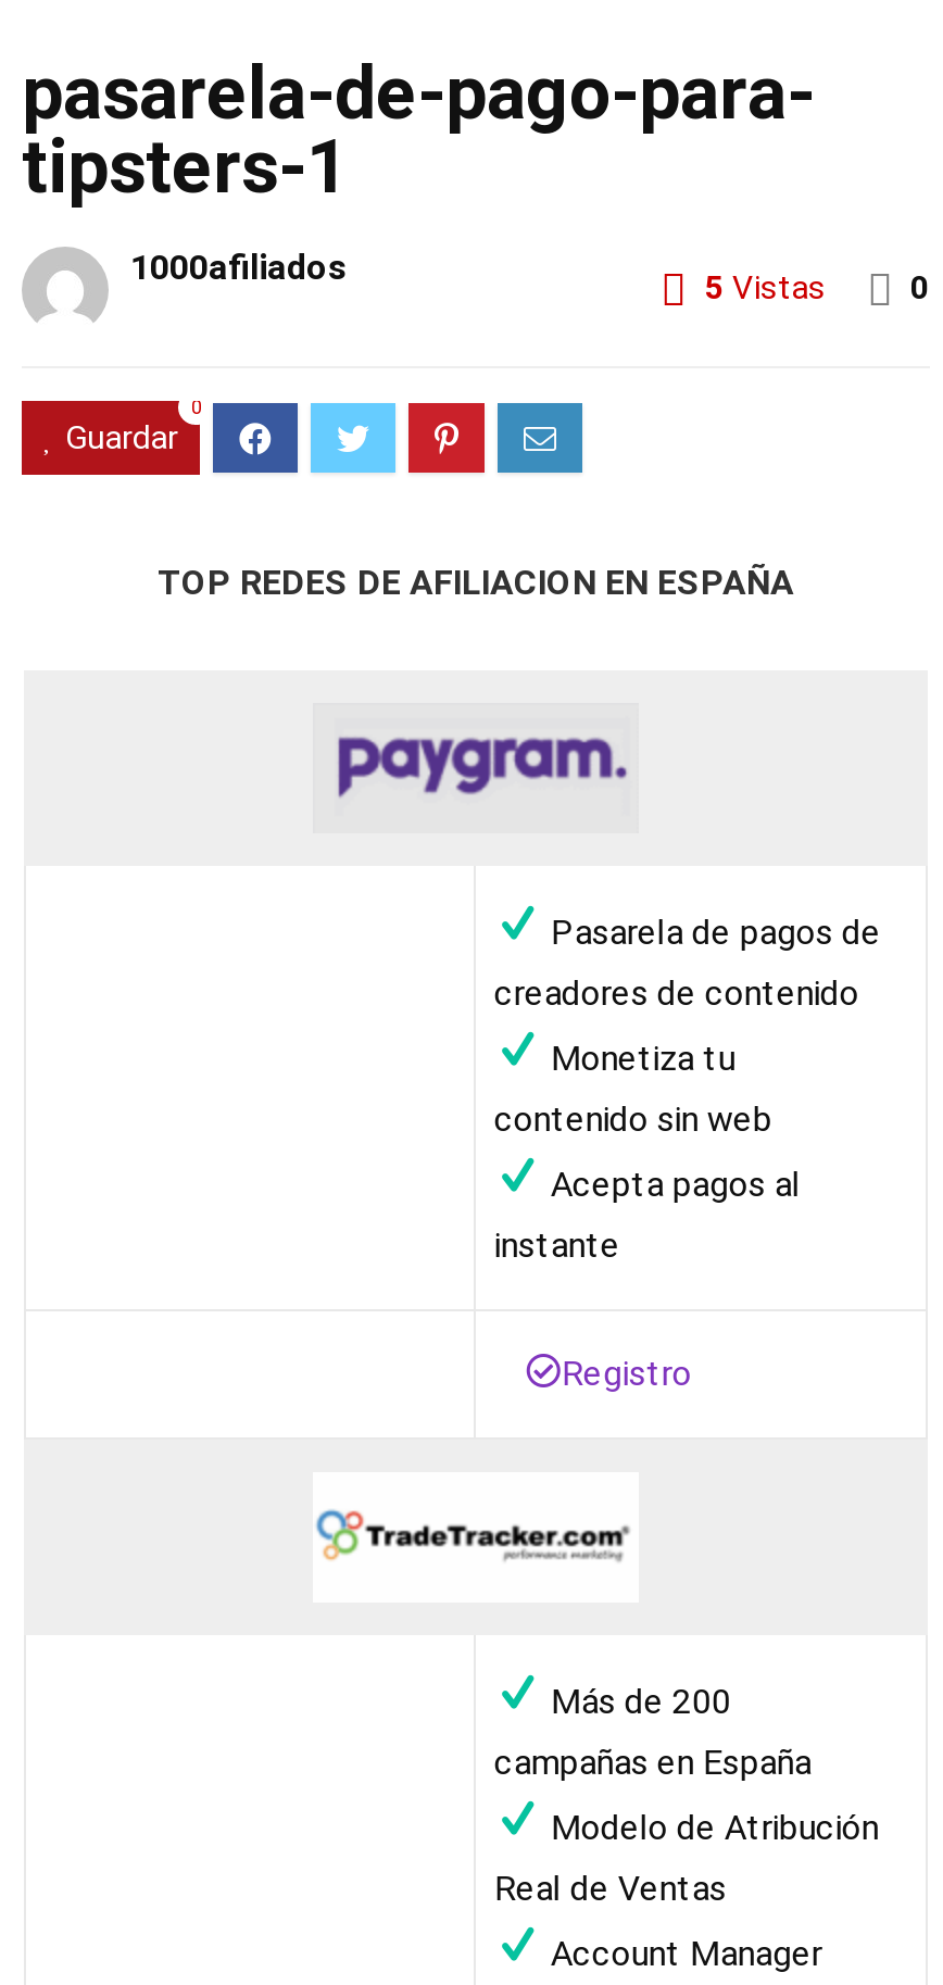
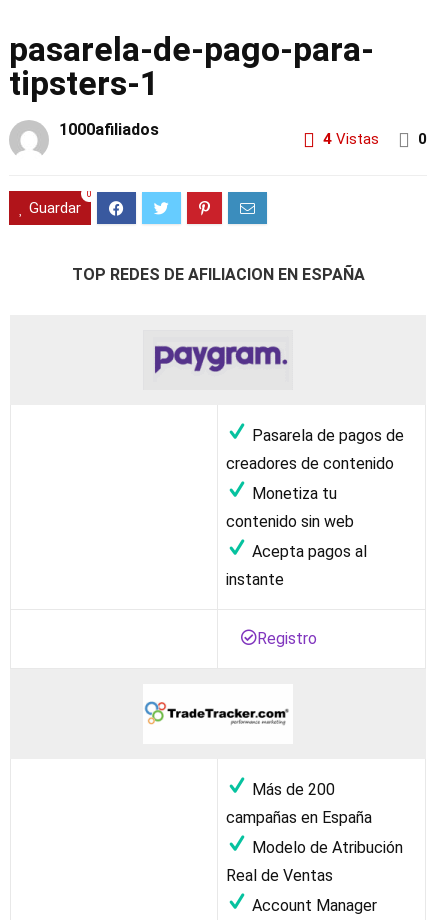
- 5 Vistas
+ 4 Vistas
